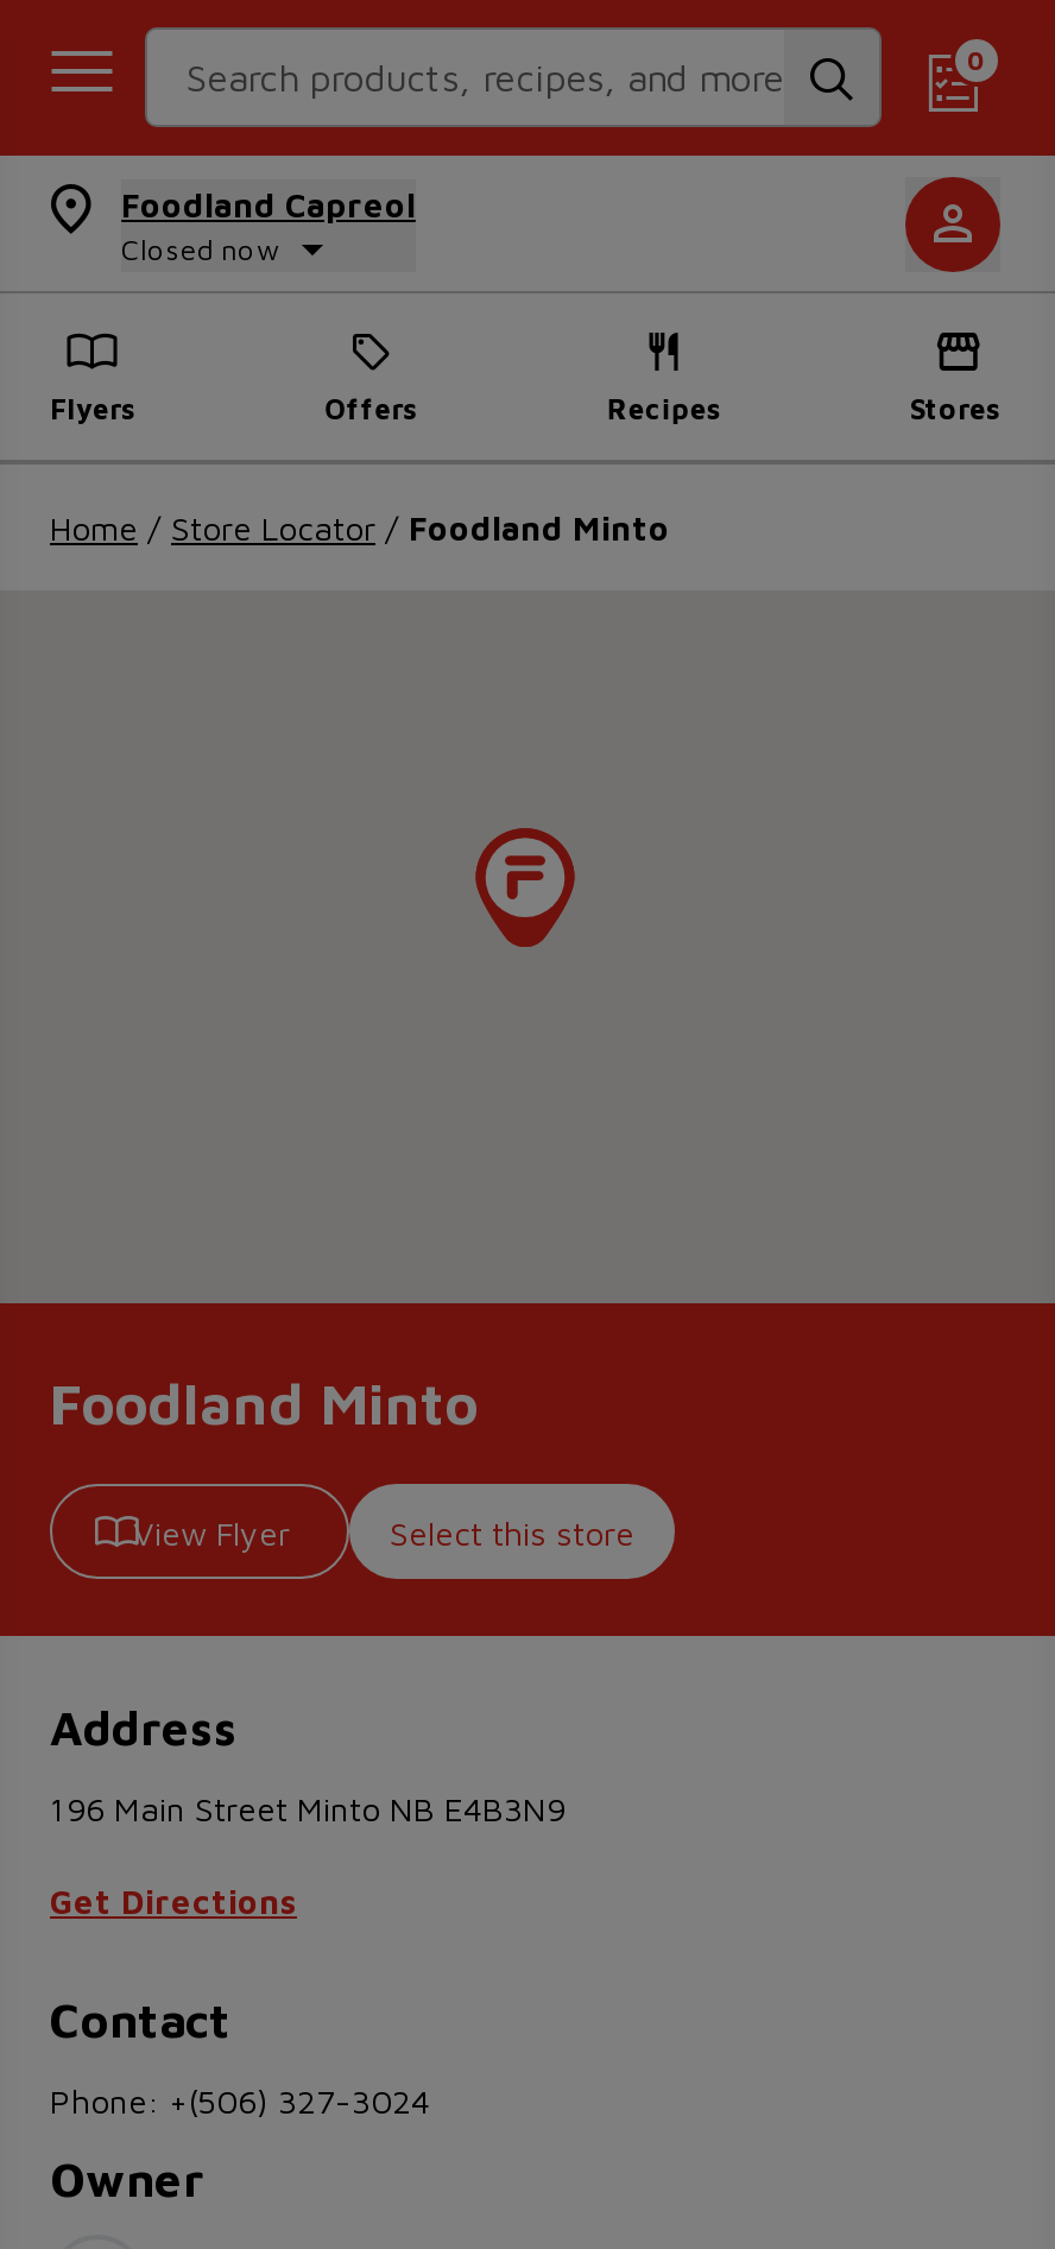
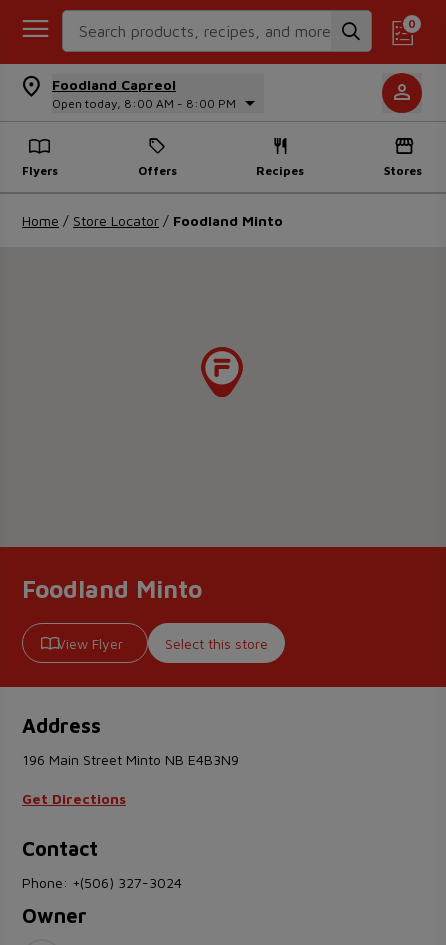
- Closed now
+ Open today, 8:00 AM - 8:00 PM
